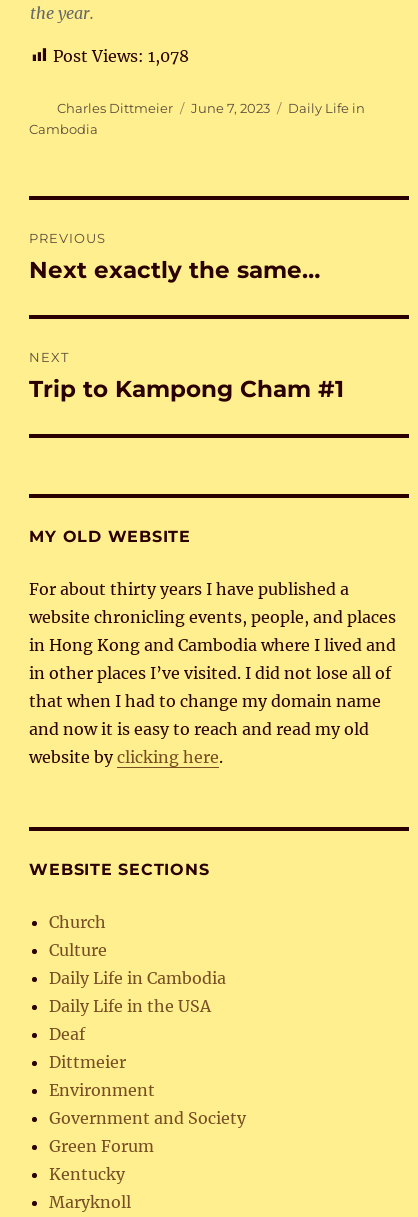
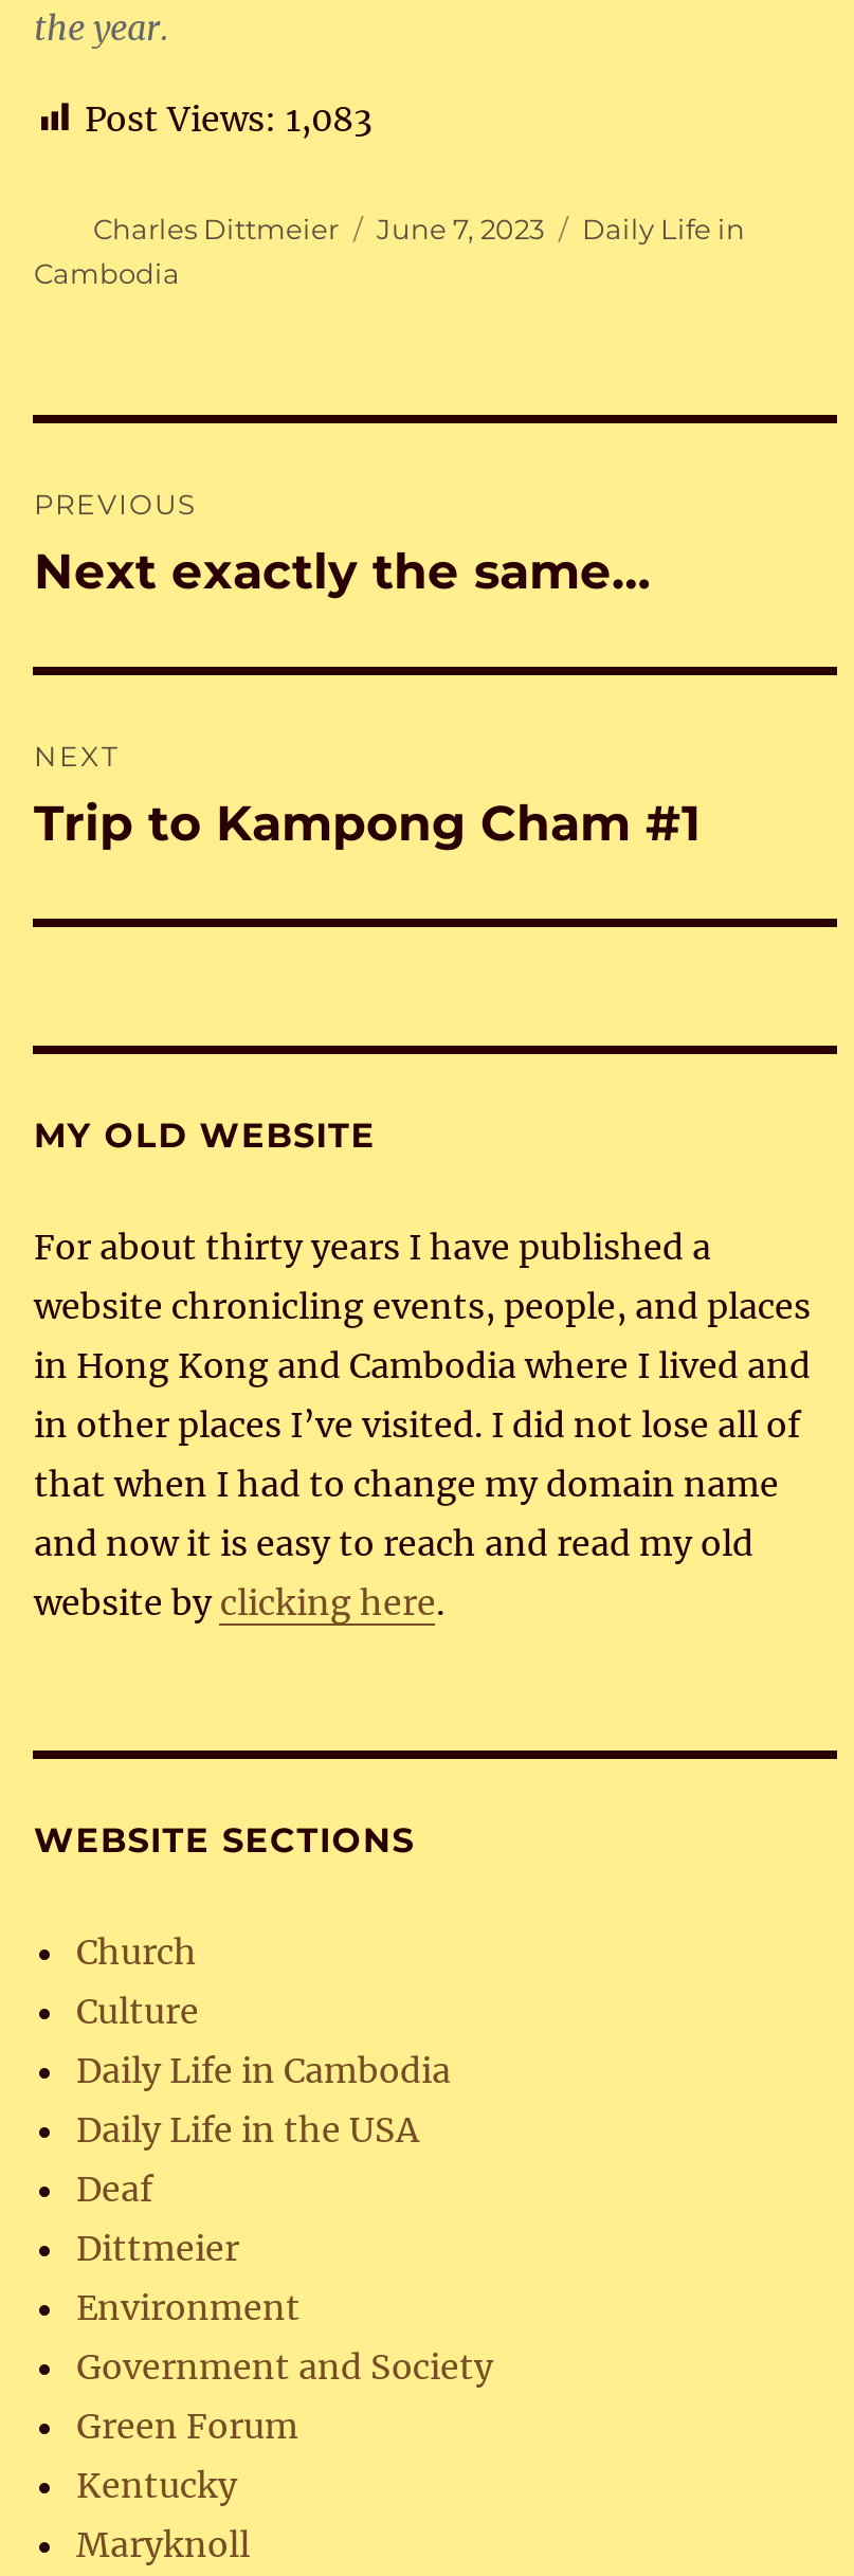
- Post Views: 1,078
+ Post Views: 1,083
